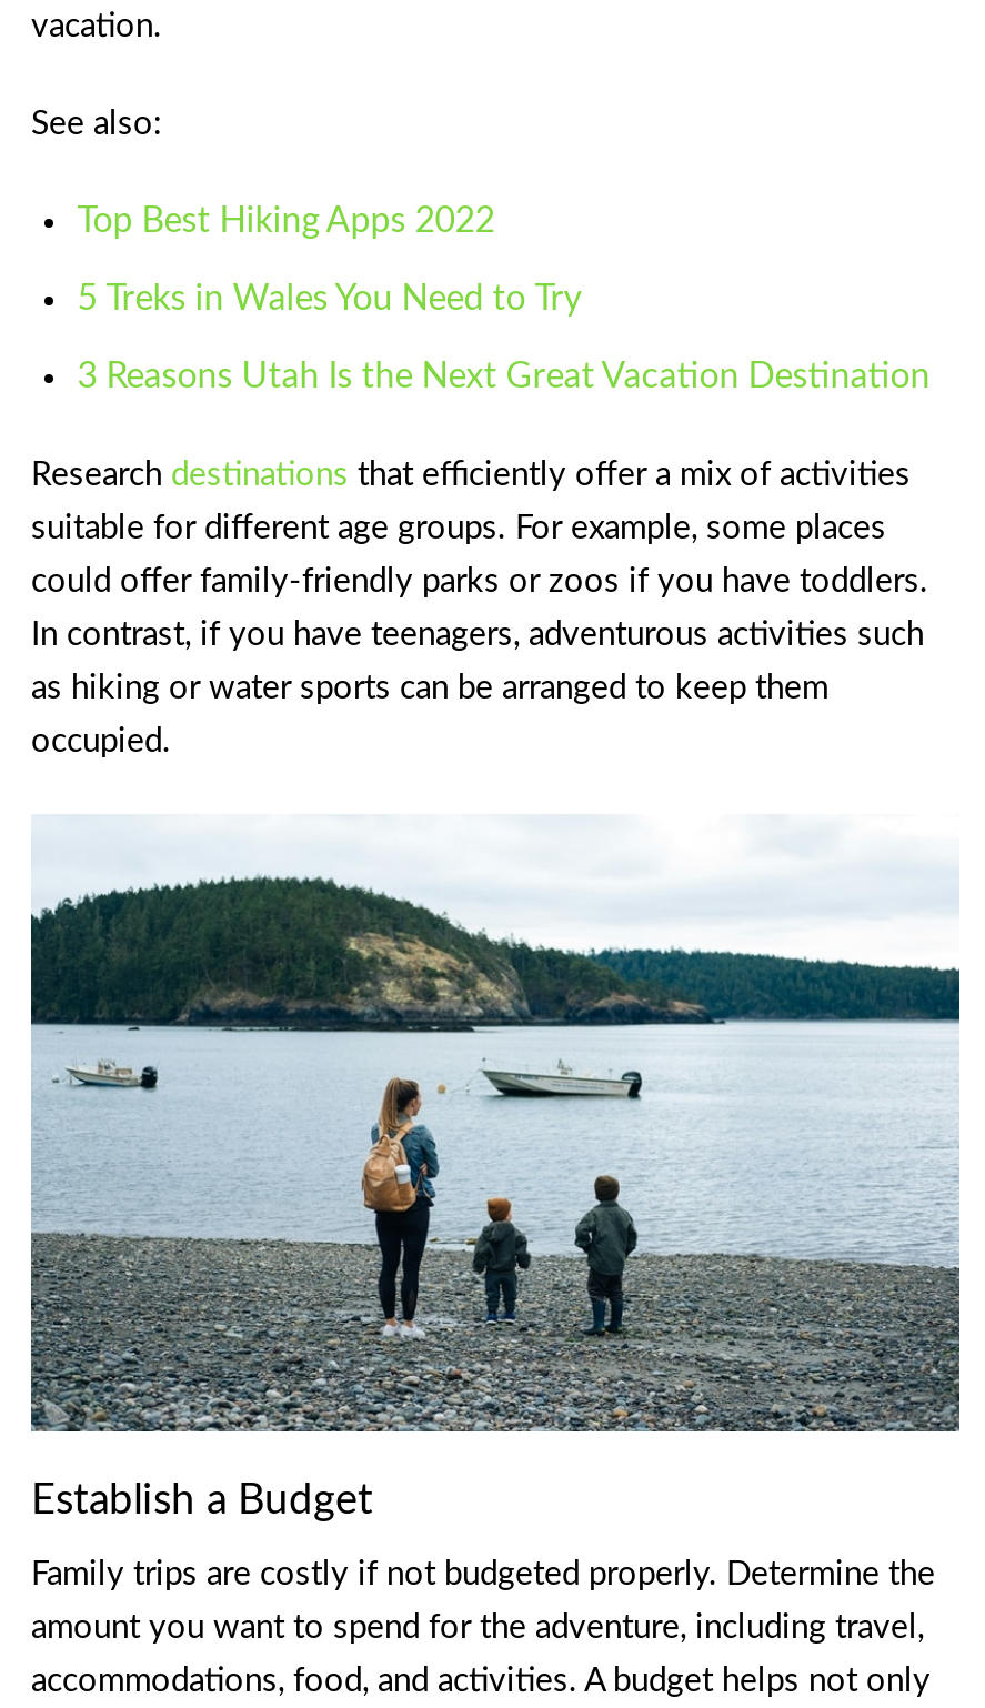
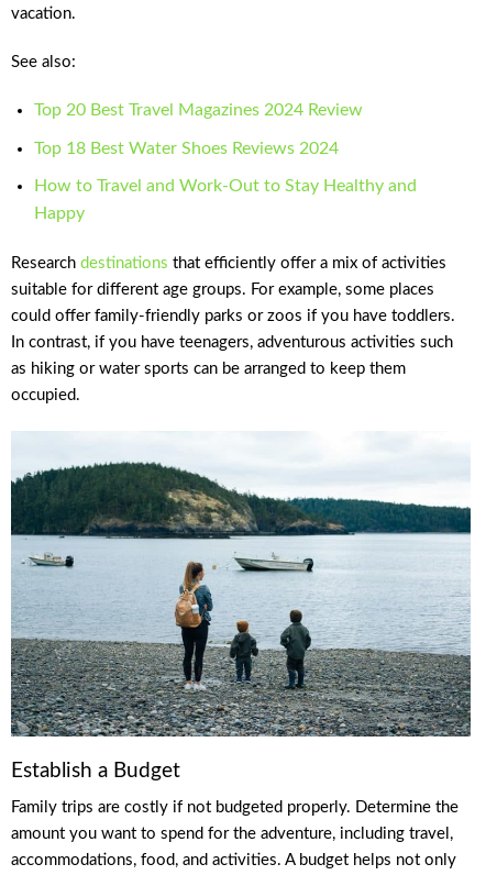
- Top Best Hiking Apps 2022
- 5 Treks in Wales You Need to Try
- 3 Reasons Utah Is the Next Great Vacation Destination
+ Top 20 Best Travel Magazines 2024 Review
+ Top 18 Best Water Shoes Reviews 2024
+ How to Travel and Work-Out to Stay Healthy and
+ Happy
